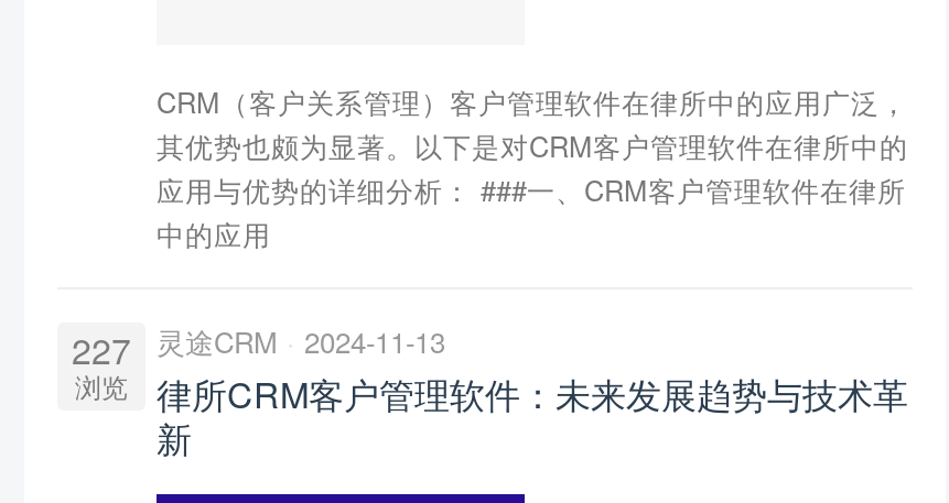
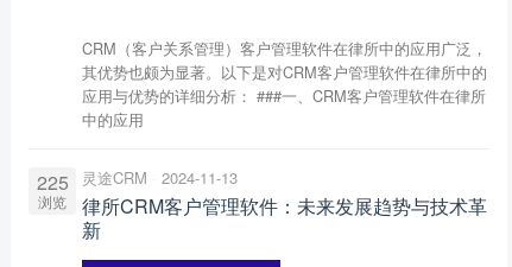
- 227 灵途CRM 2024-11-13
+ 225 灵途CRM 2024-11-13
